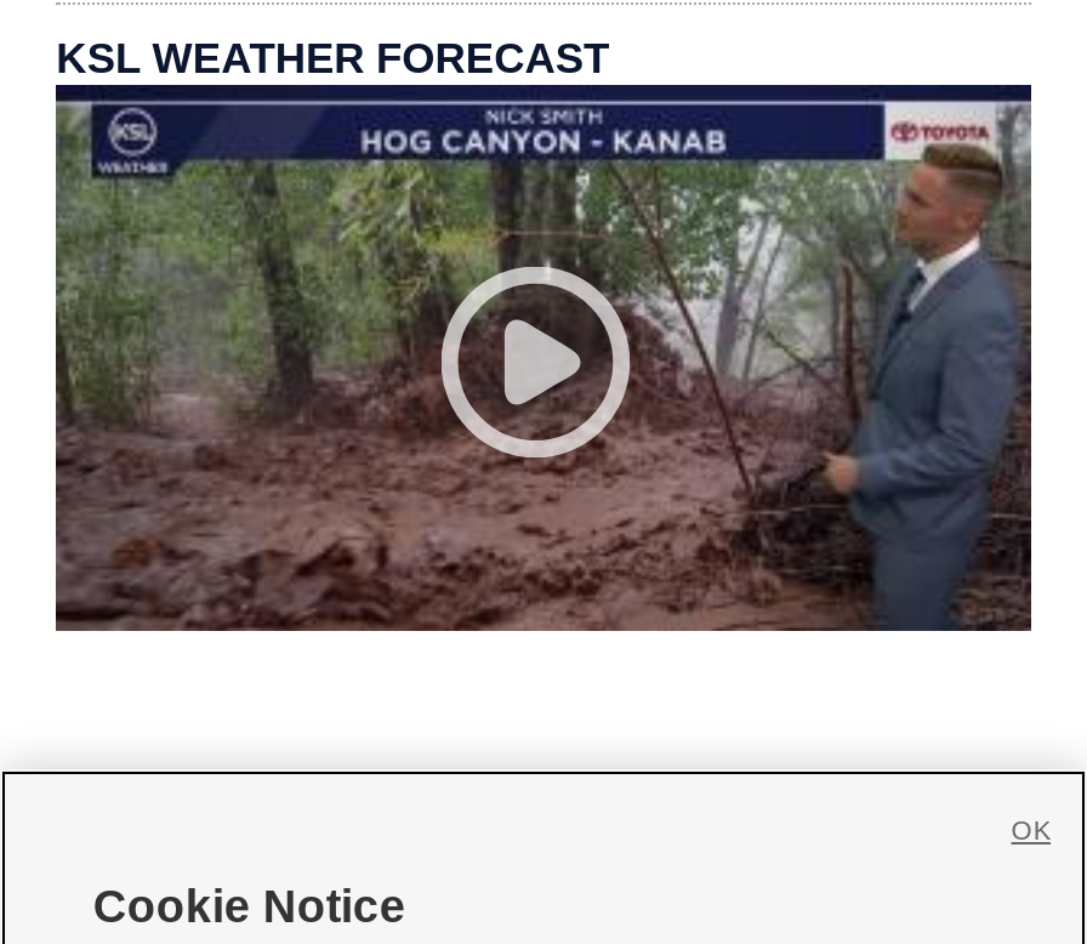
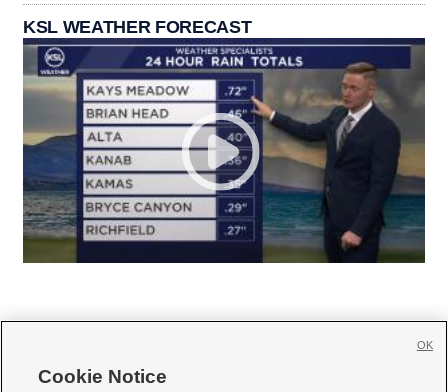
- [image]
+ [image]
